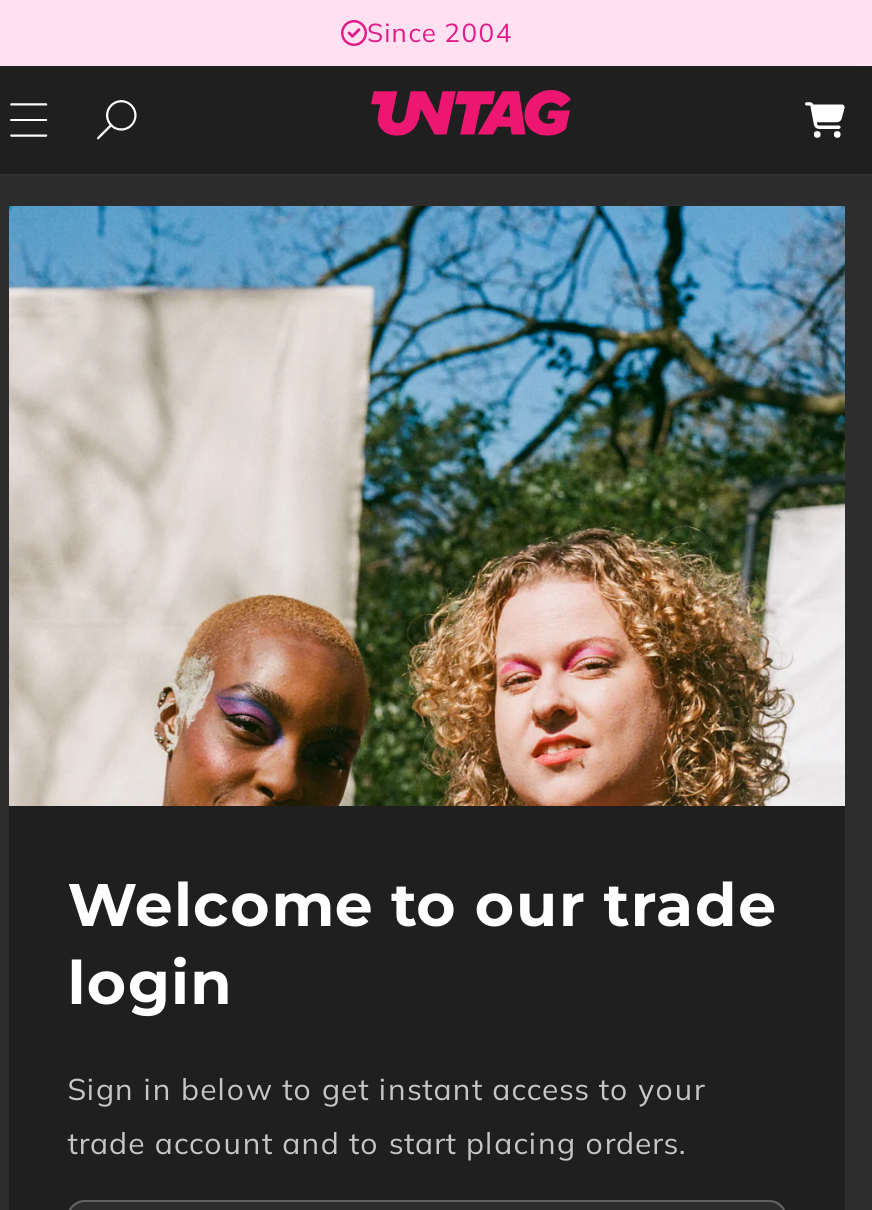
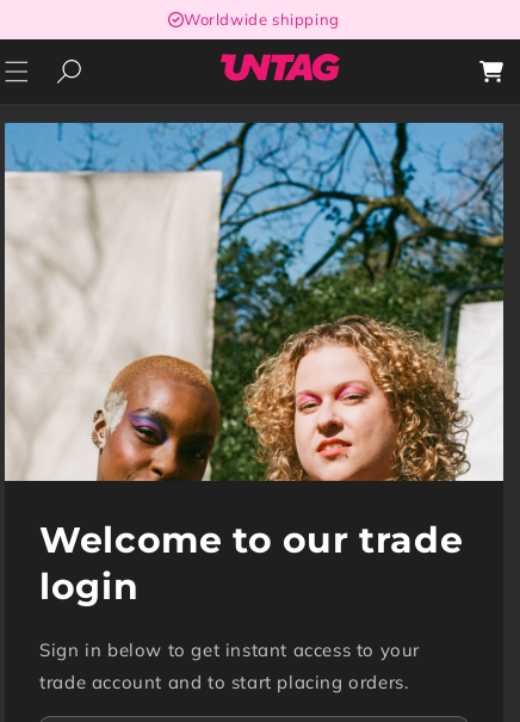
- Since 2004
+ Worldwide shipping
